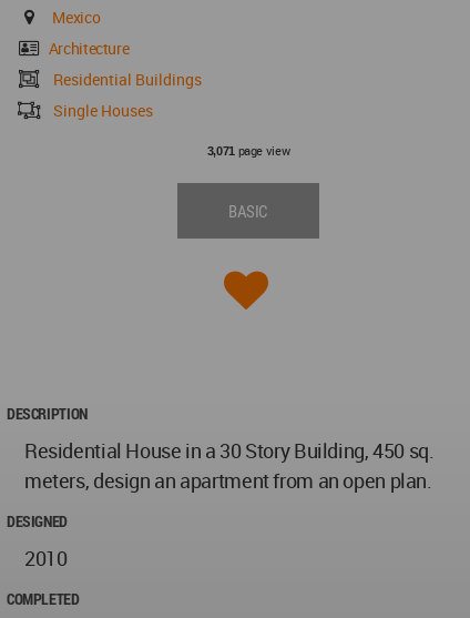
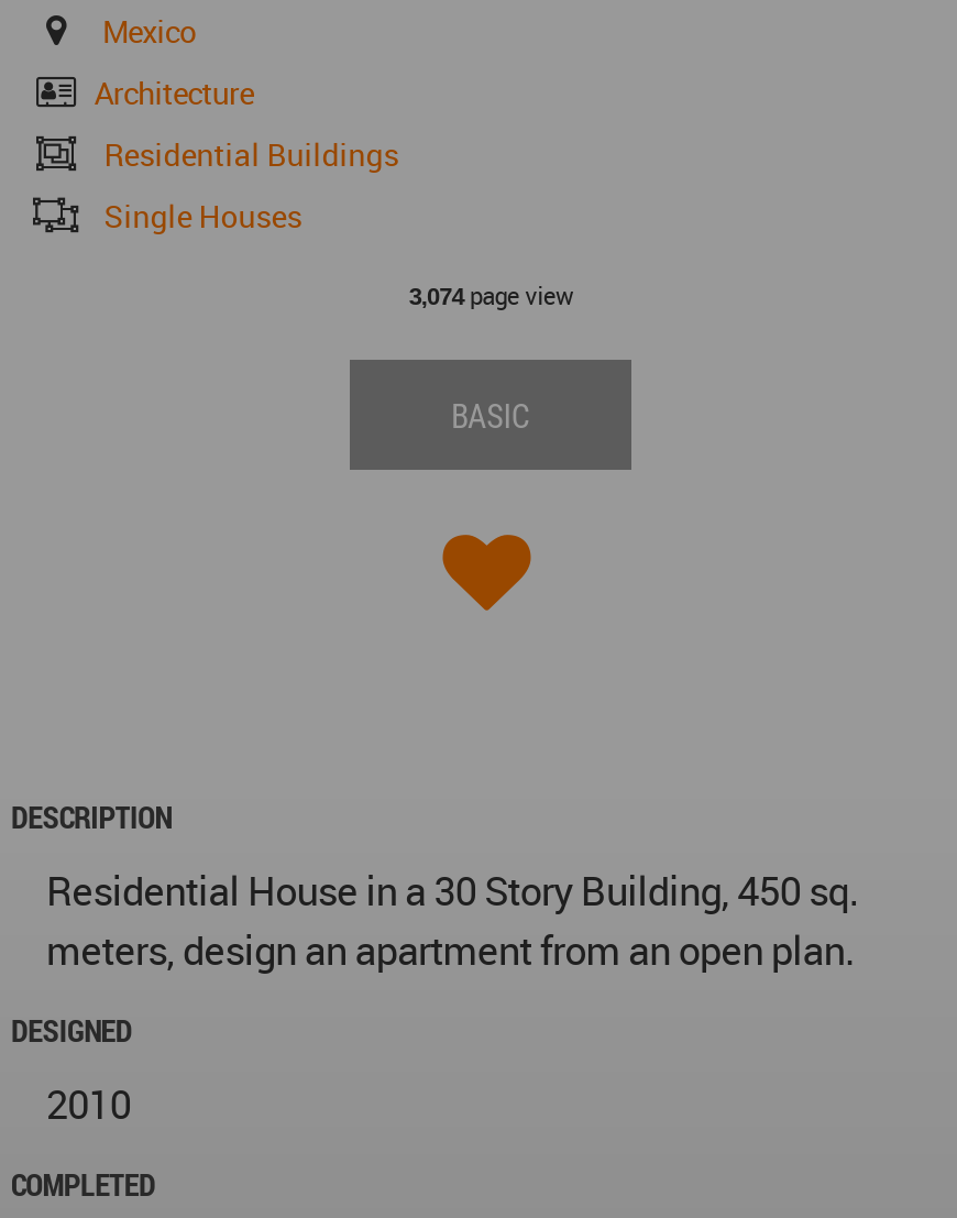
- 3,071page view
+ 3,074page view
